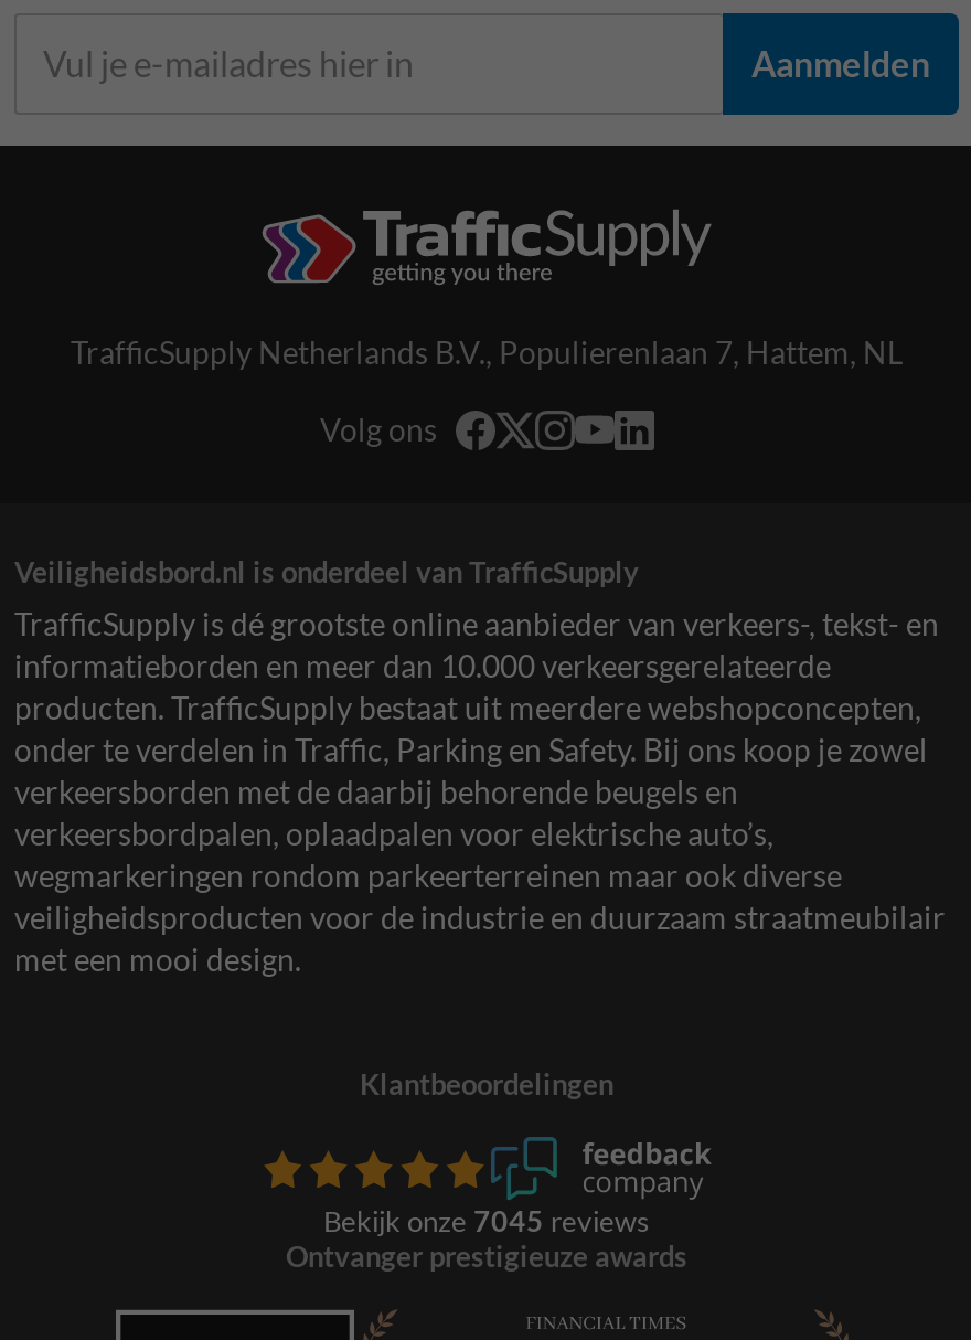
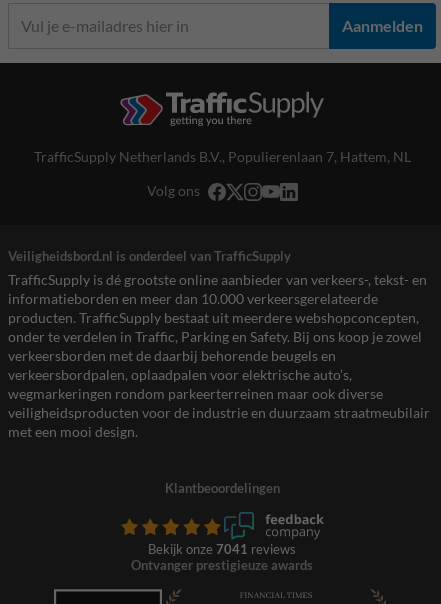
- Bekijk onze 7045 reviews
+ Bekijk onze 7041 reviews
